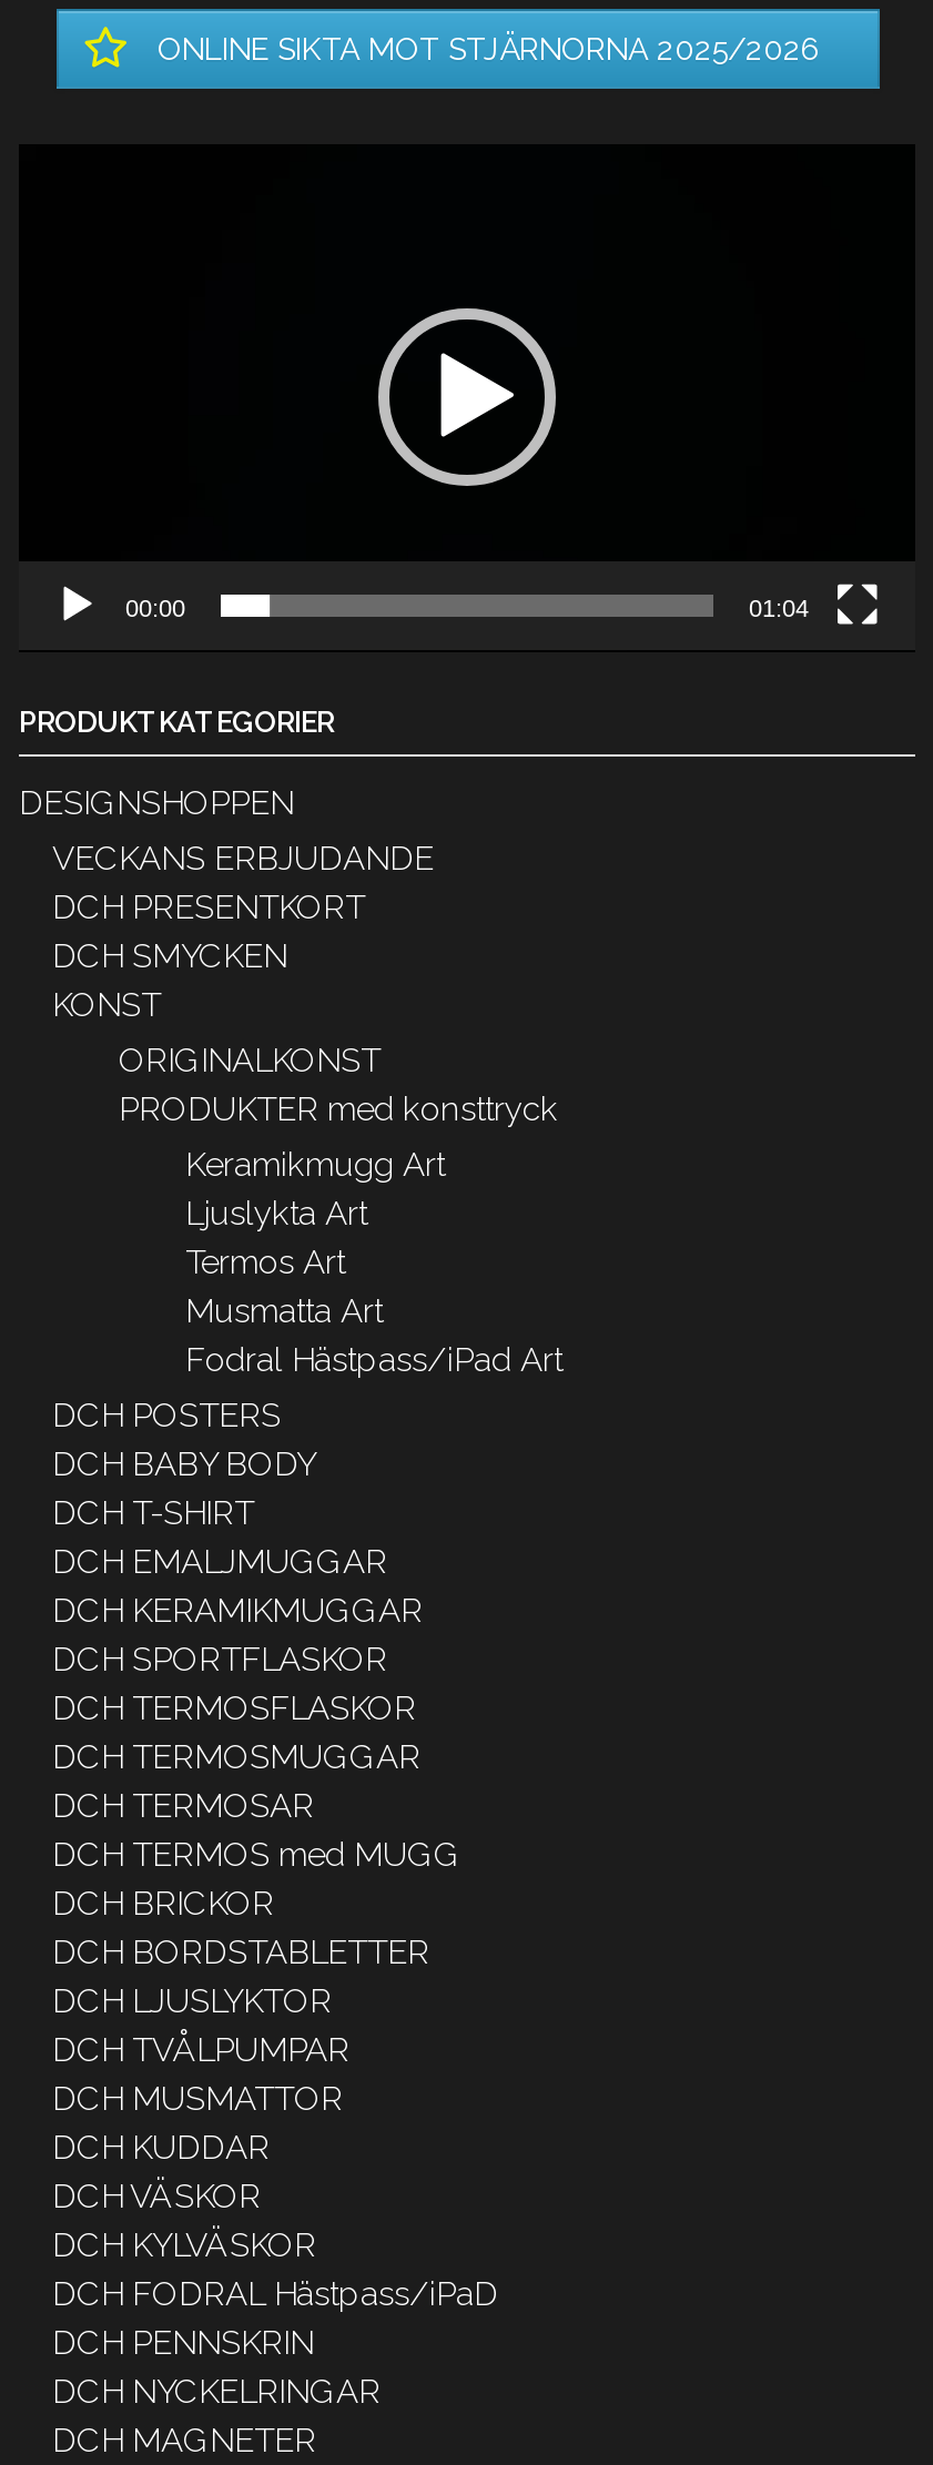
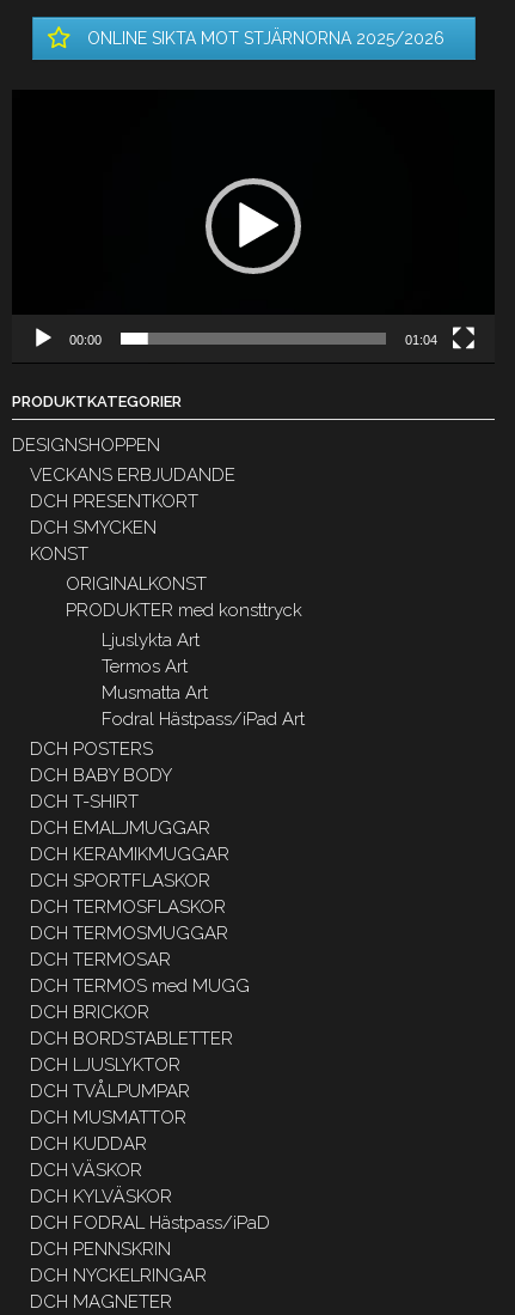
- Keramikmugg Art
